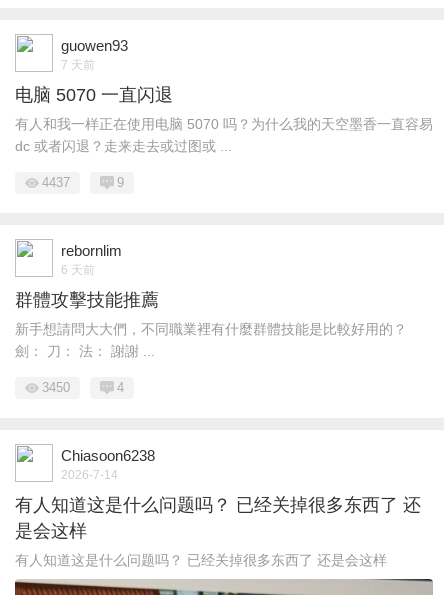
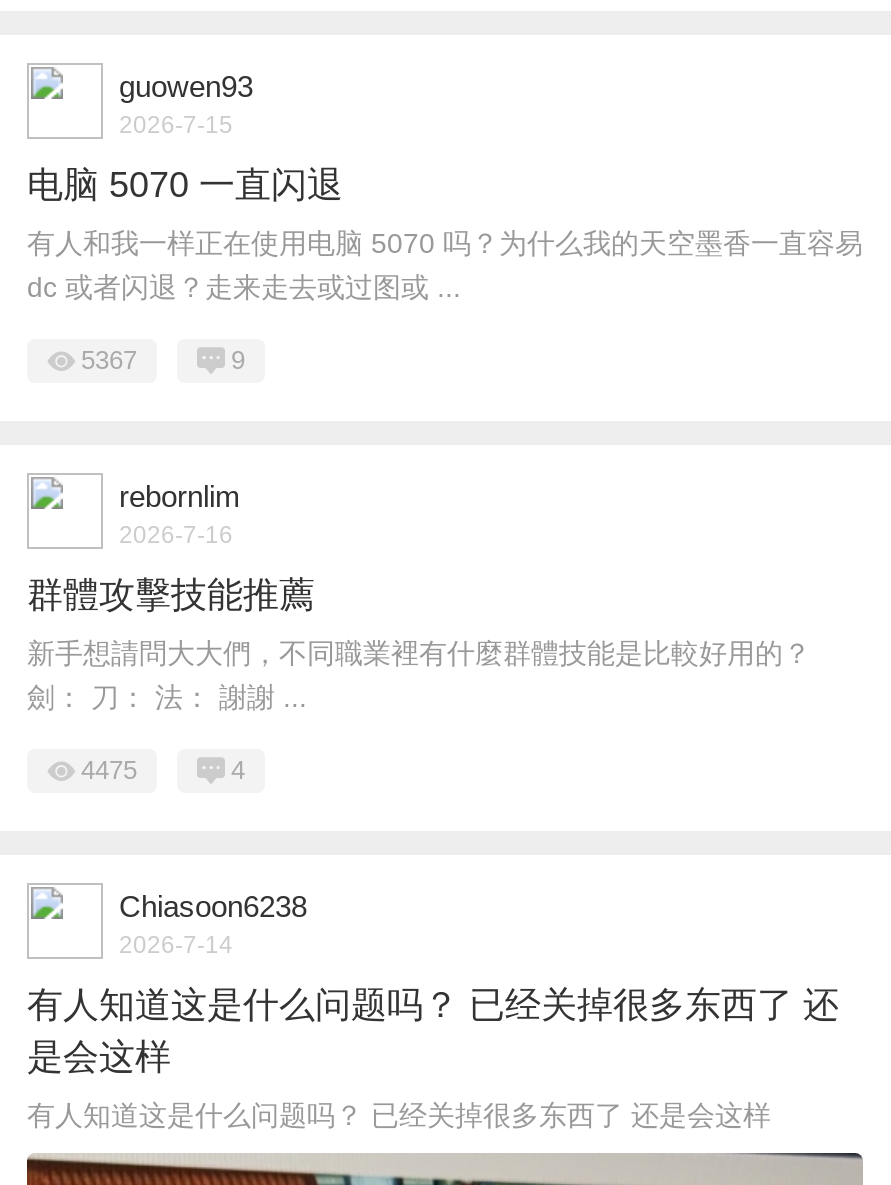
- 7 天前
+ 2026-7-15

- 4437
+ 5367

- 6 天前
+ 2026-7-16

- 3450
+ 4475
